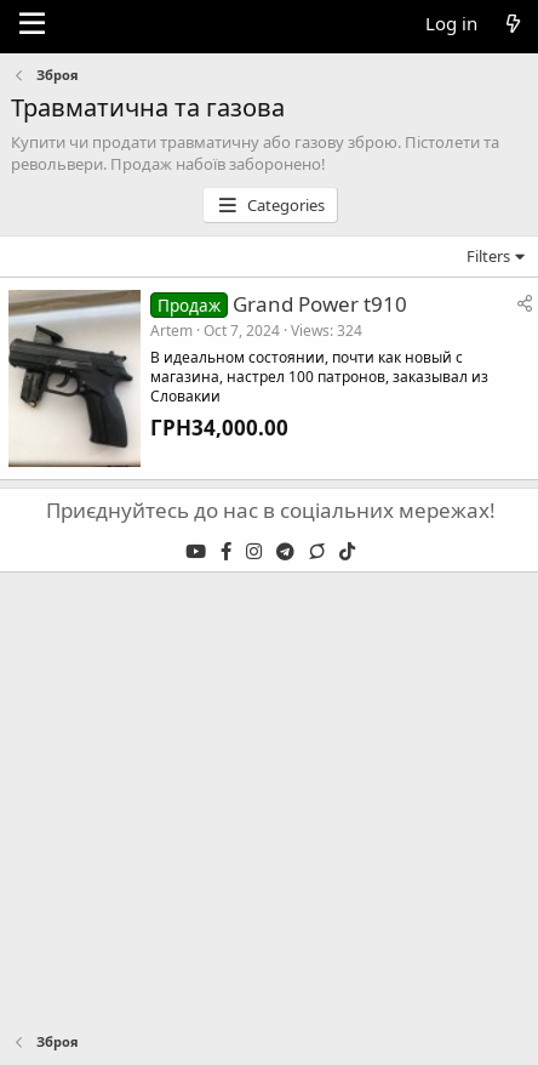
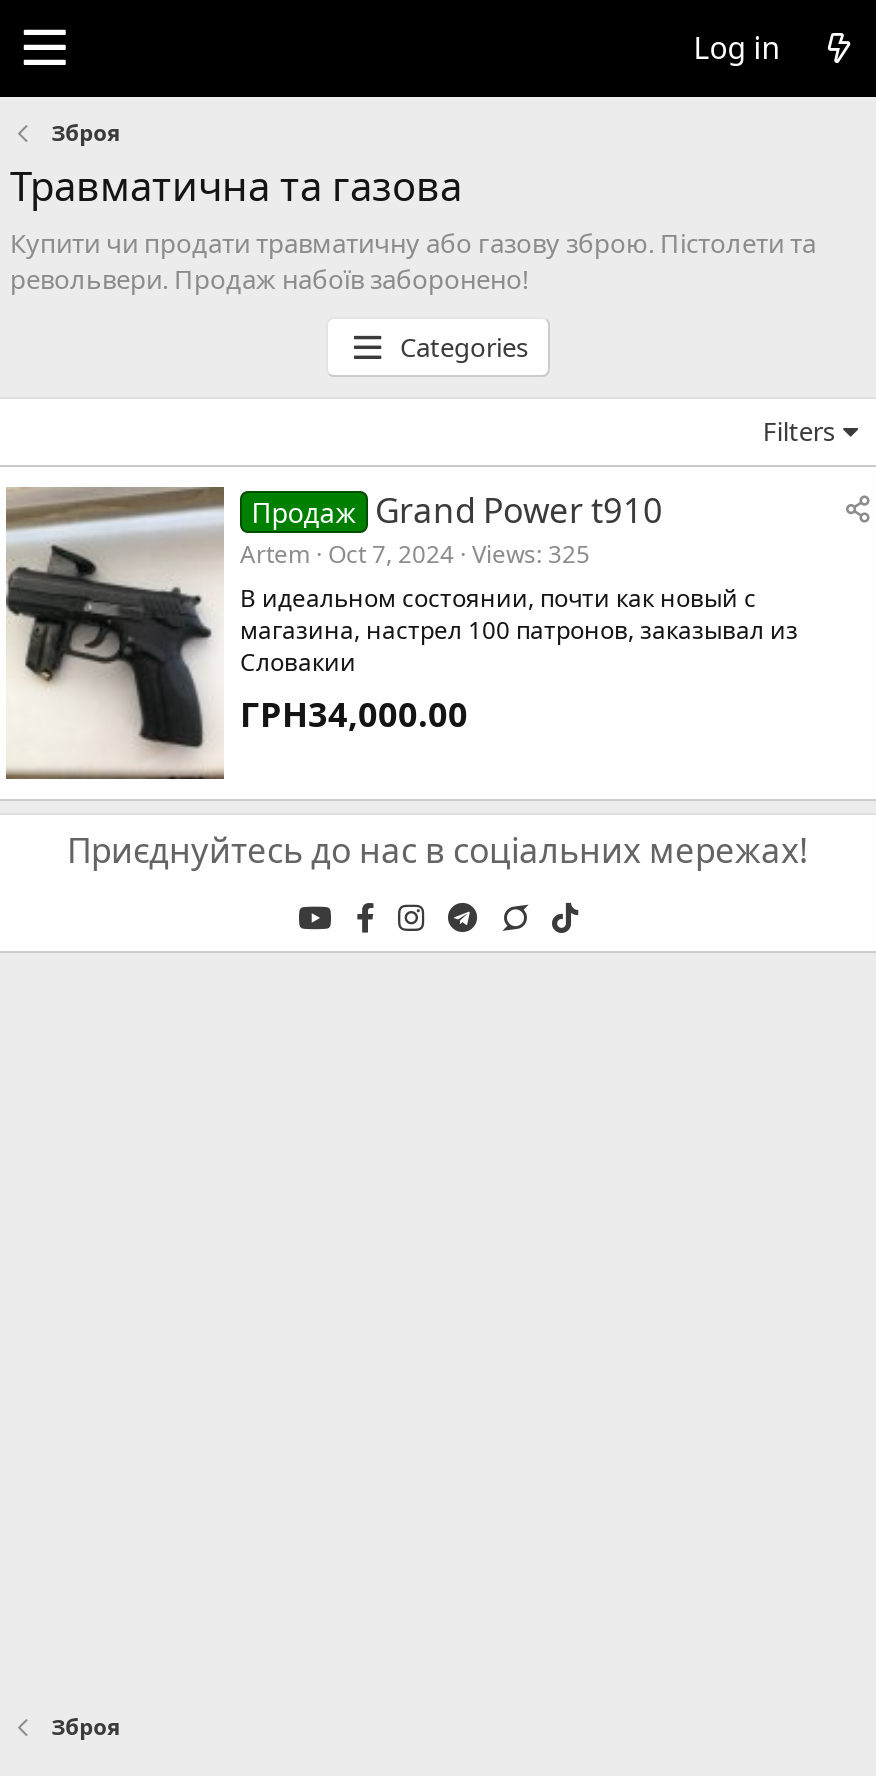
- Artem Oct 7, 2024 Views 324
+ Artem Oct 7, 2024 Views 325
